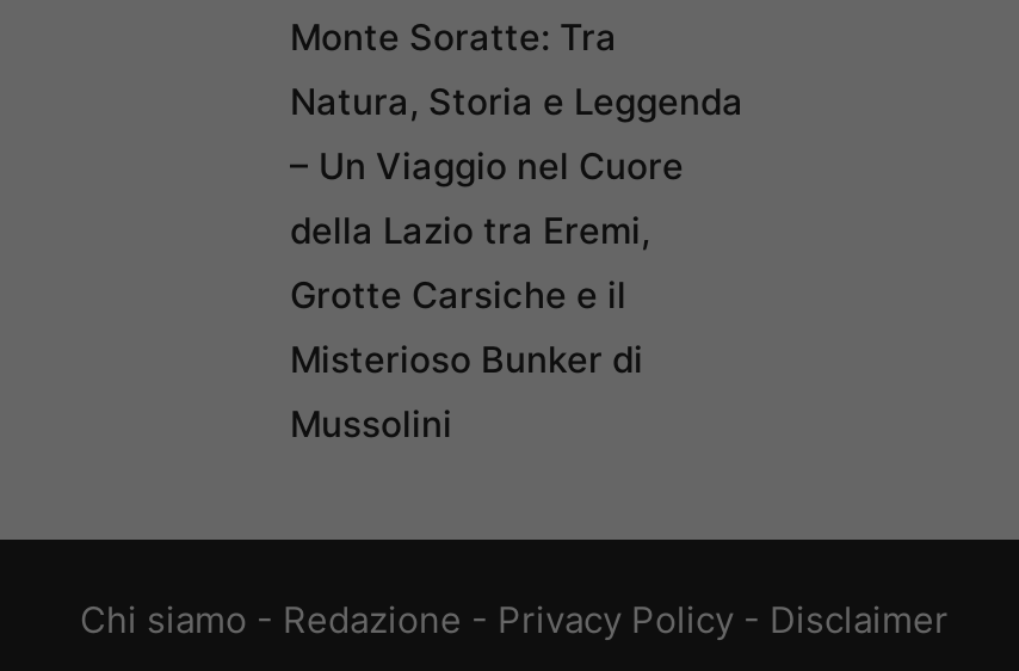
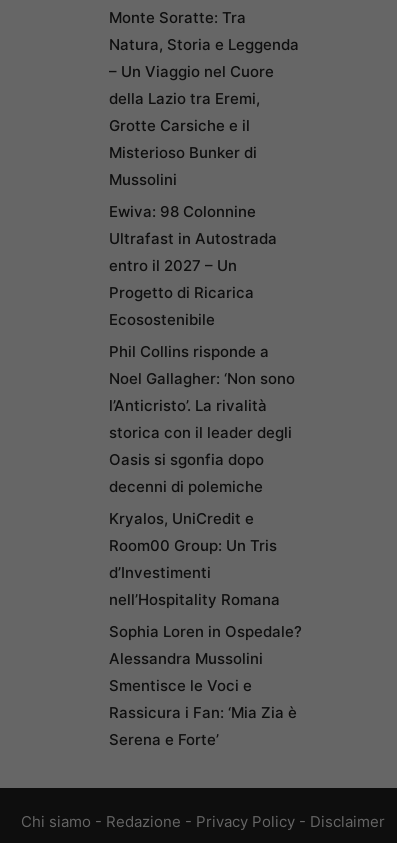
+ Ewiva: 98 Colonnine
+ Ultrafast in Autostrada
+ entro il 2027 – Un
+ Progetto di Ricarica
+ Ecosostenibile
+ Phil Collins risponde a
+ Noel Gallagher: ‘Non sono
+ l’Anticristo’. La rivalità
+ storica con il leader degli
+ Oasis si sgonfia dopo
+ decenni di polemiche
+ Kryalos, UniCredit e
+ Room00 Group: Un Tris
+ d’Investimenti
+ nell’Hospitality Romana
+ Sophia Loren in Ospedale?
+ Alessandra Mussolini
+ Smentisce le Voci e
+ Rassicura i Fan: ‘Mia Zia è
+ Serena e Forte’
